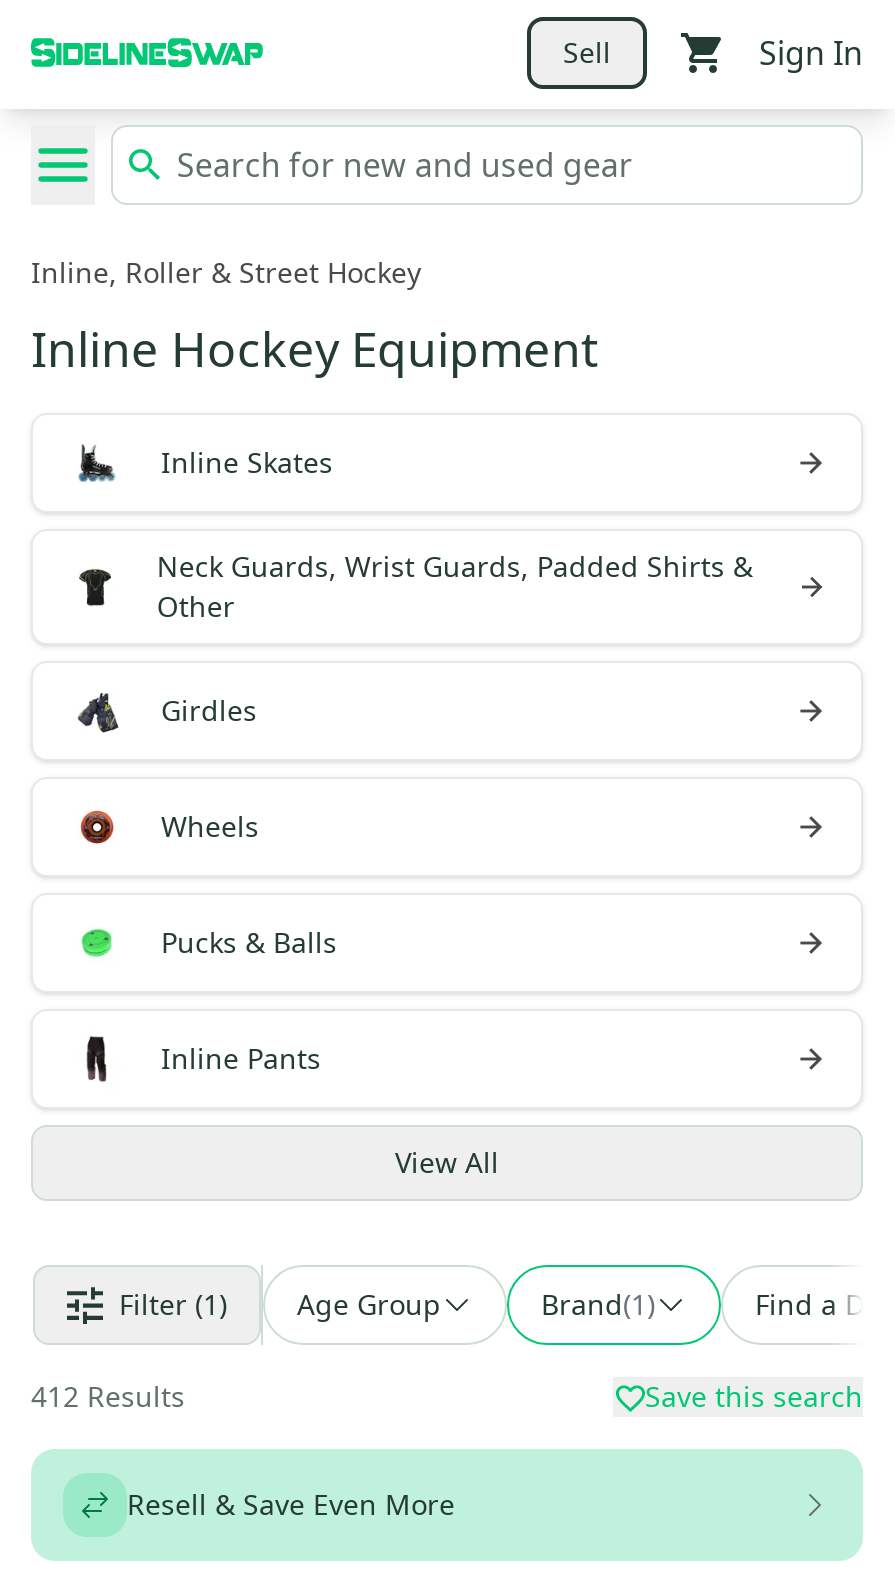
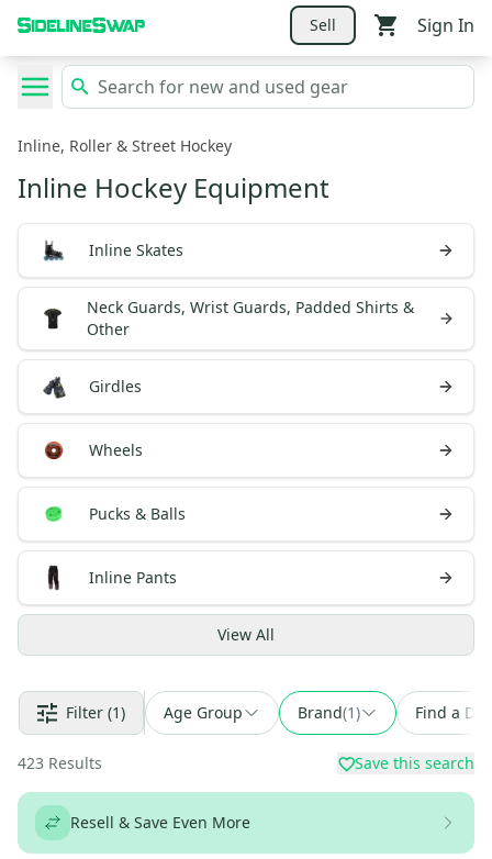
- 412 Results
+ 423 Results
